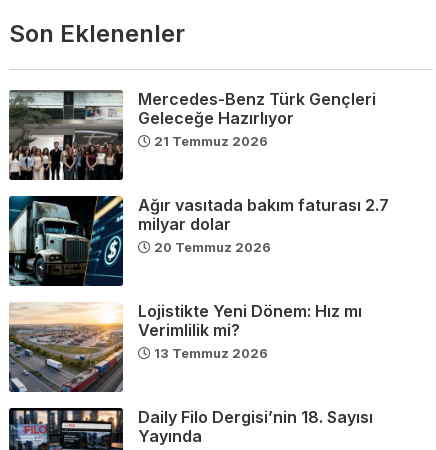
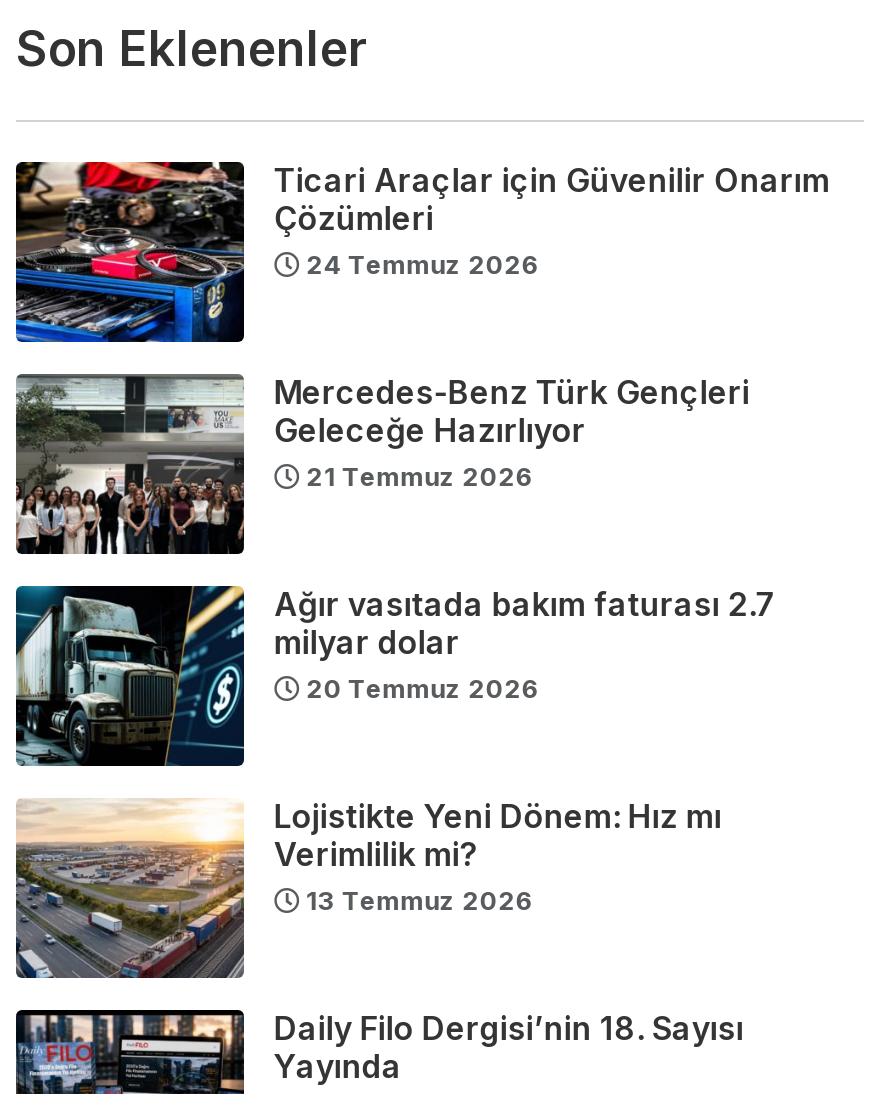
+ [image]
+ Ticari Araçlar için Güvenilir Onarım
+ Çözümleri
+ 24 Temmuz 2026
